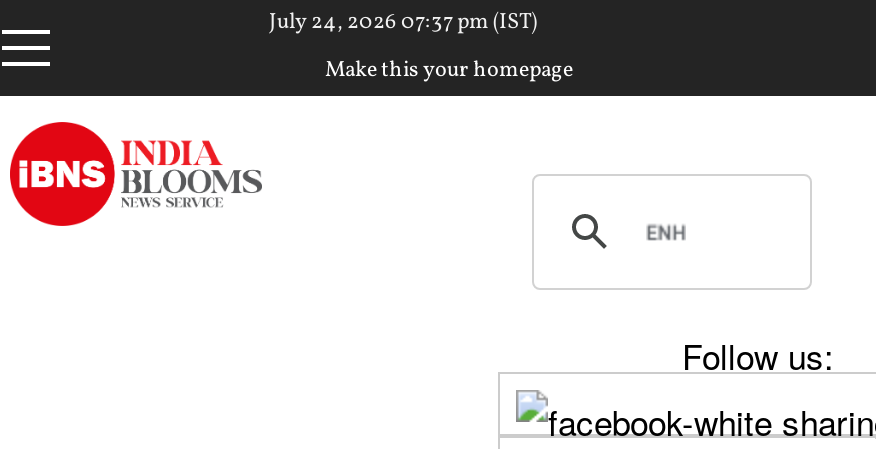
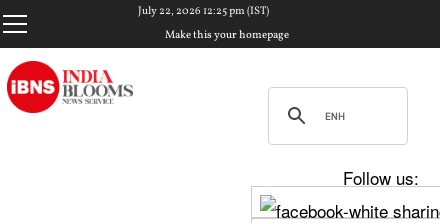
- July 24, 2026 07:37 pm (IST)
+ July 22, 2026 12:25 pm (IST)
